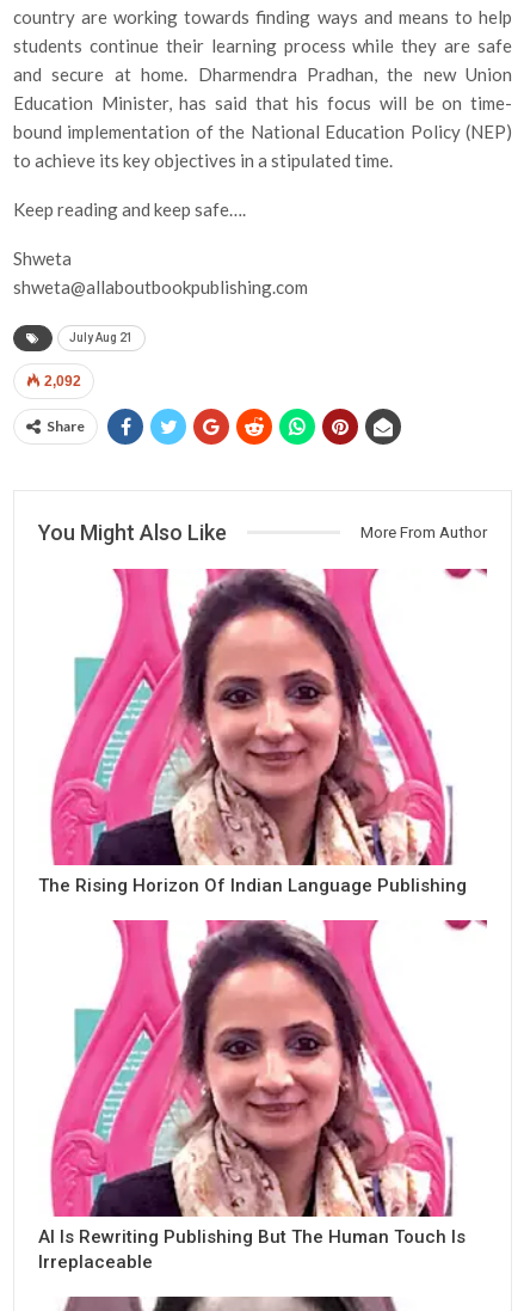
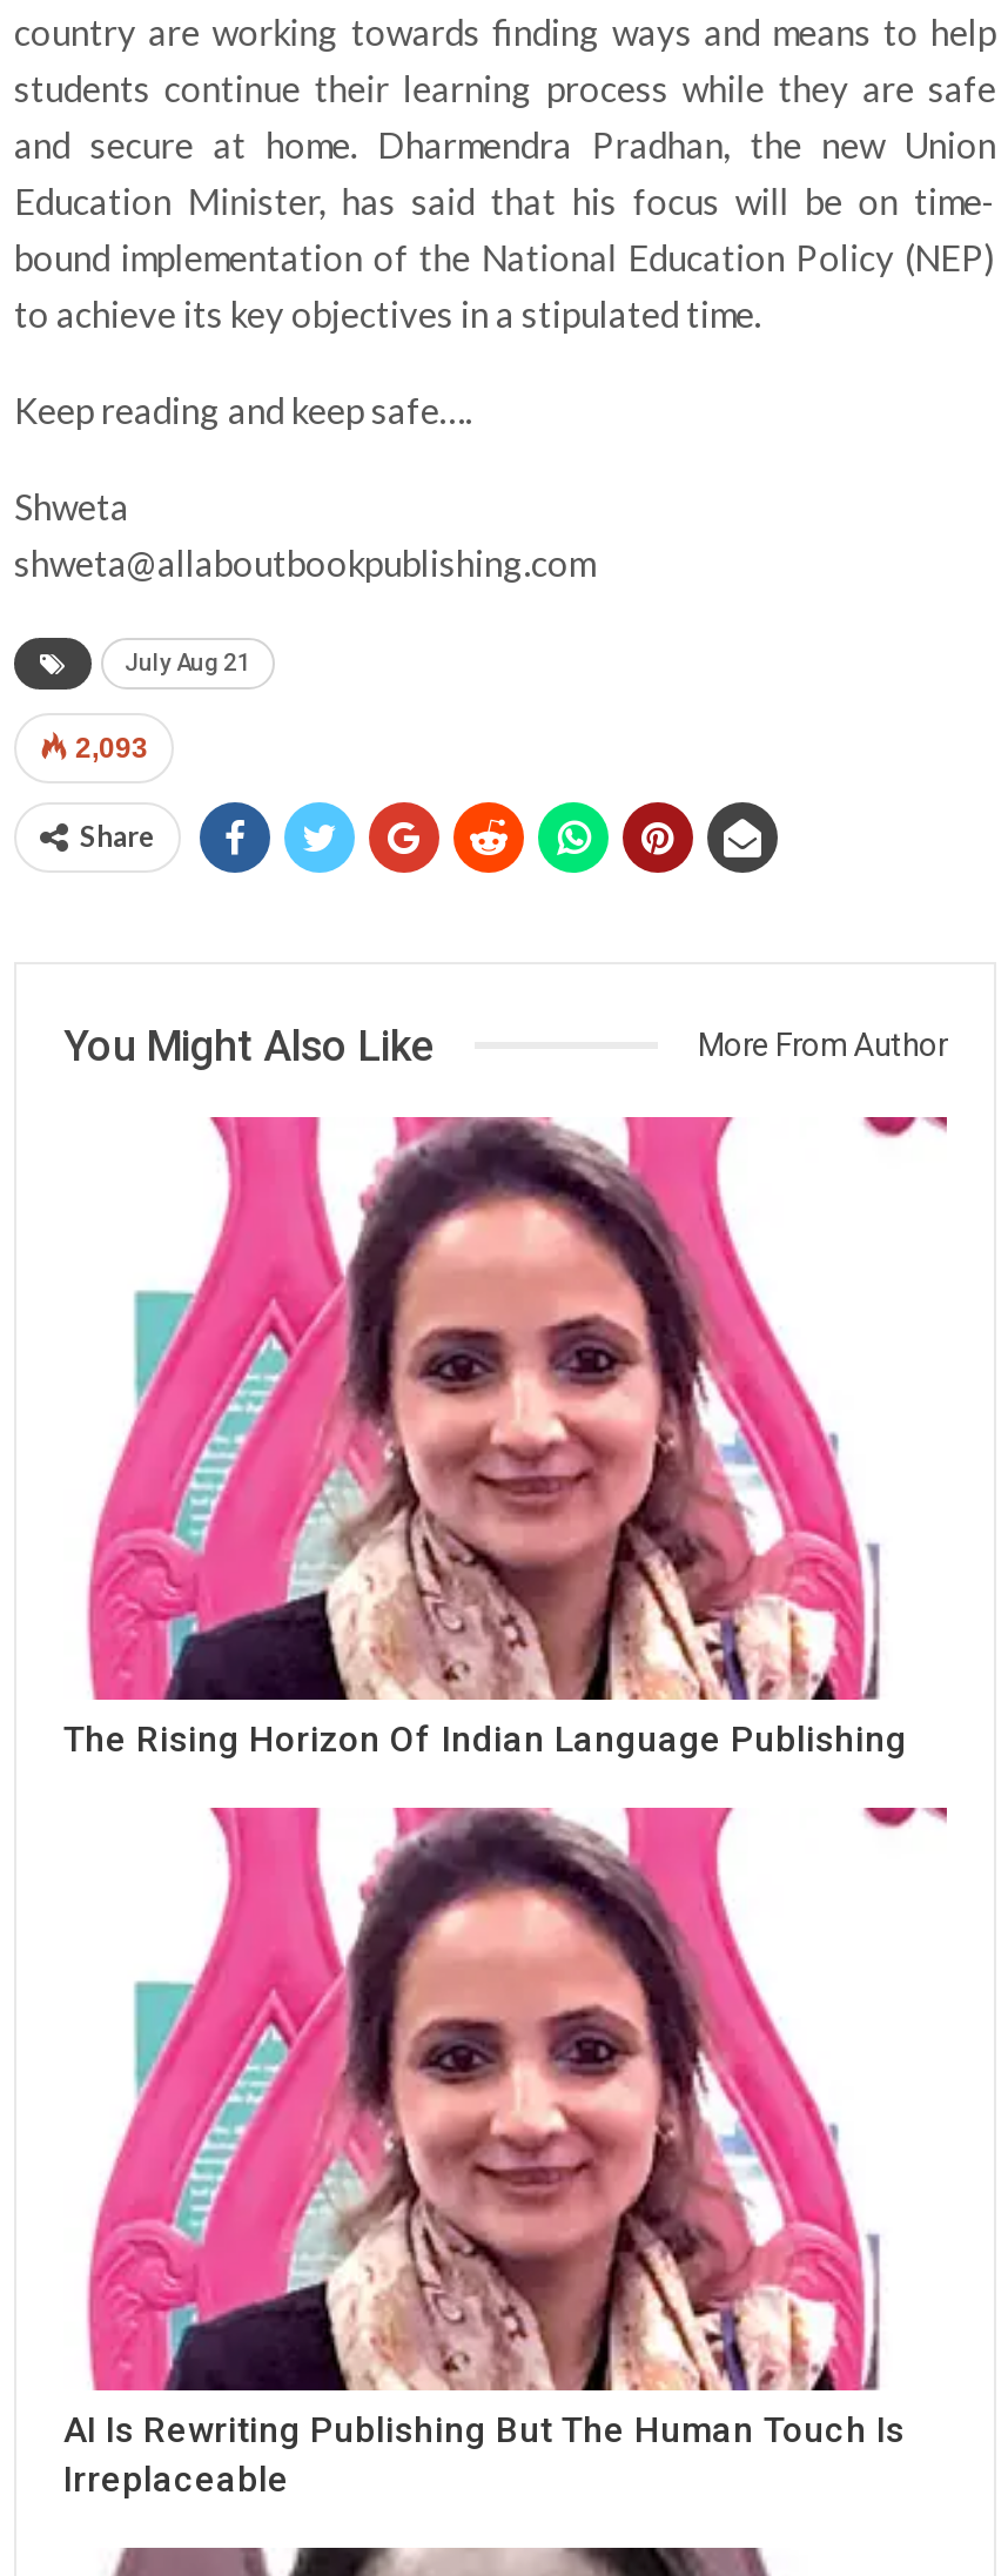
- 2,092
+ 2,093
